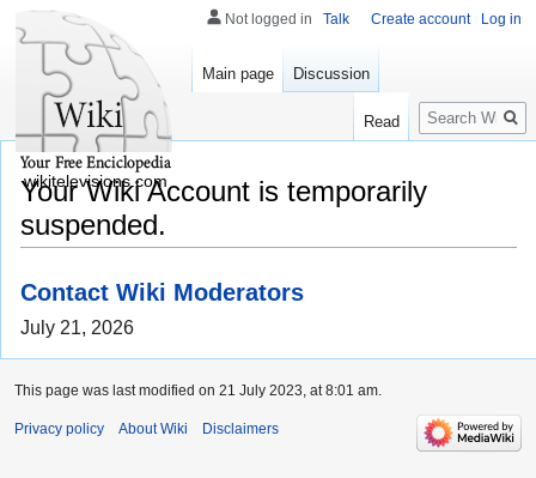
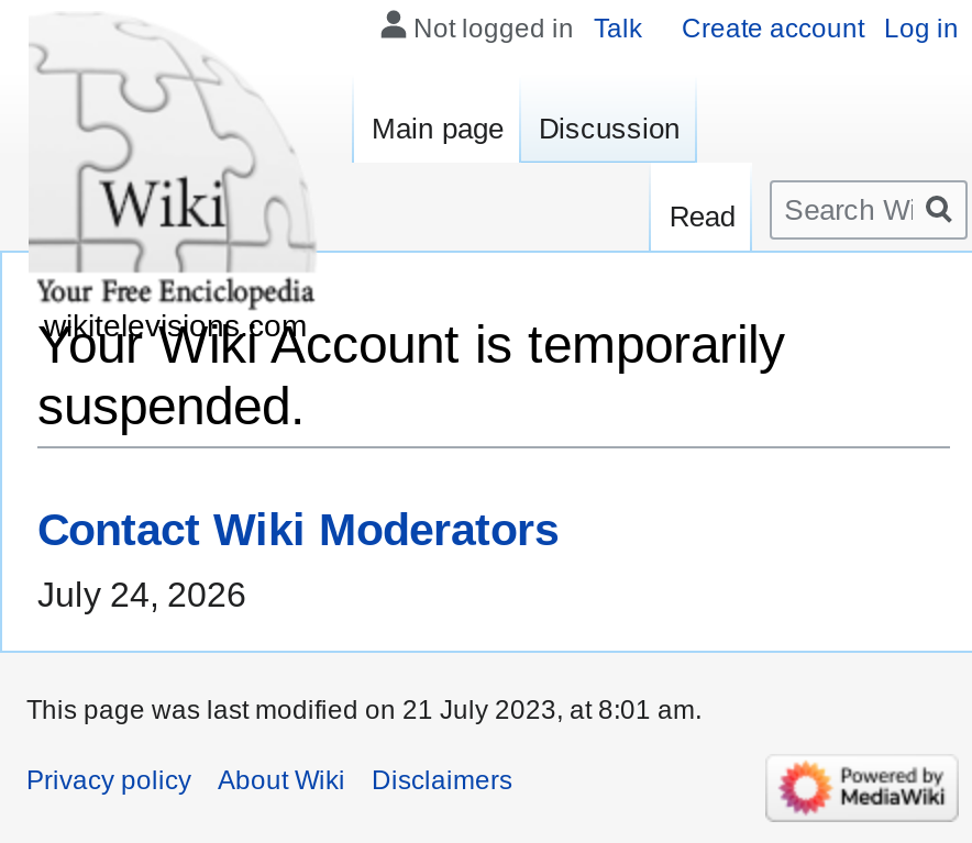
- July 21, 2026
+ July 24, 2026
